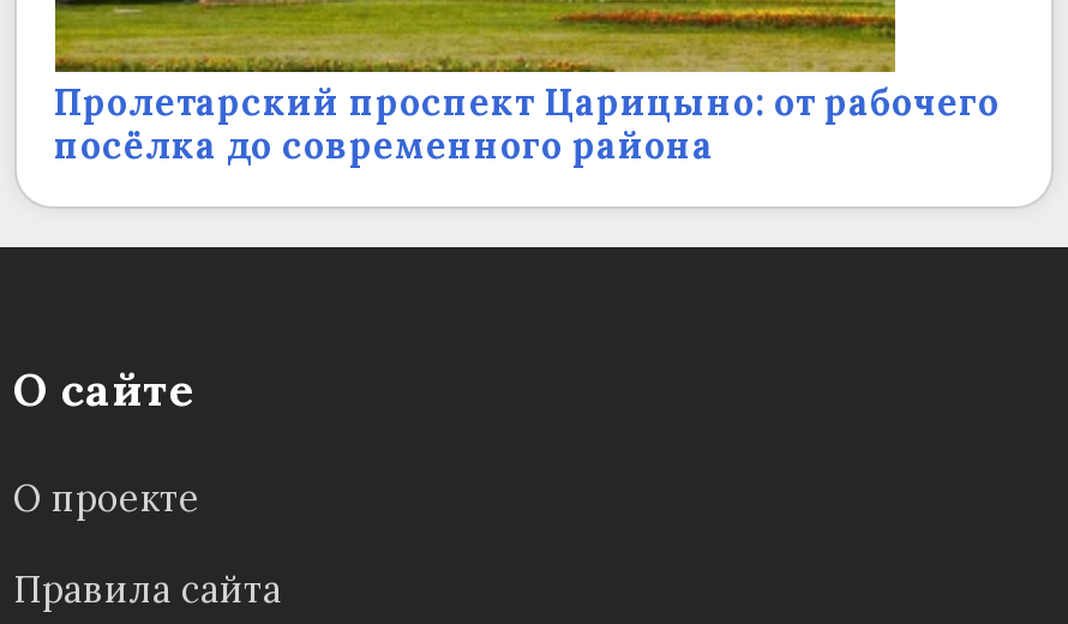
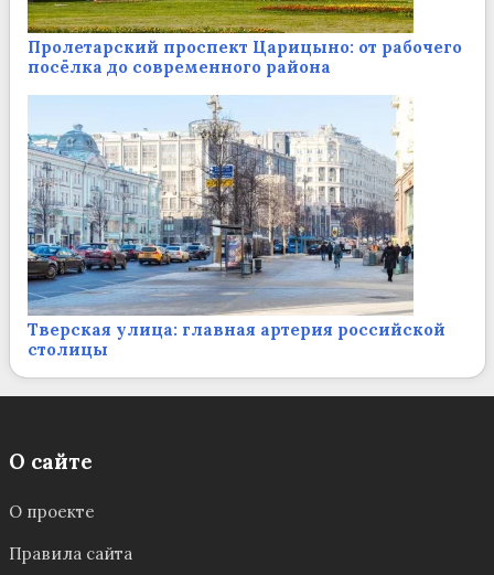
+ [image]
+ Тверская улица: главная артерия российской
+ столицы
